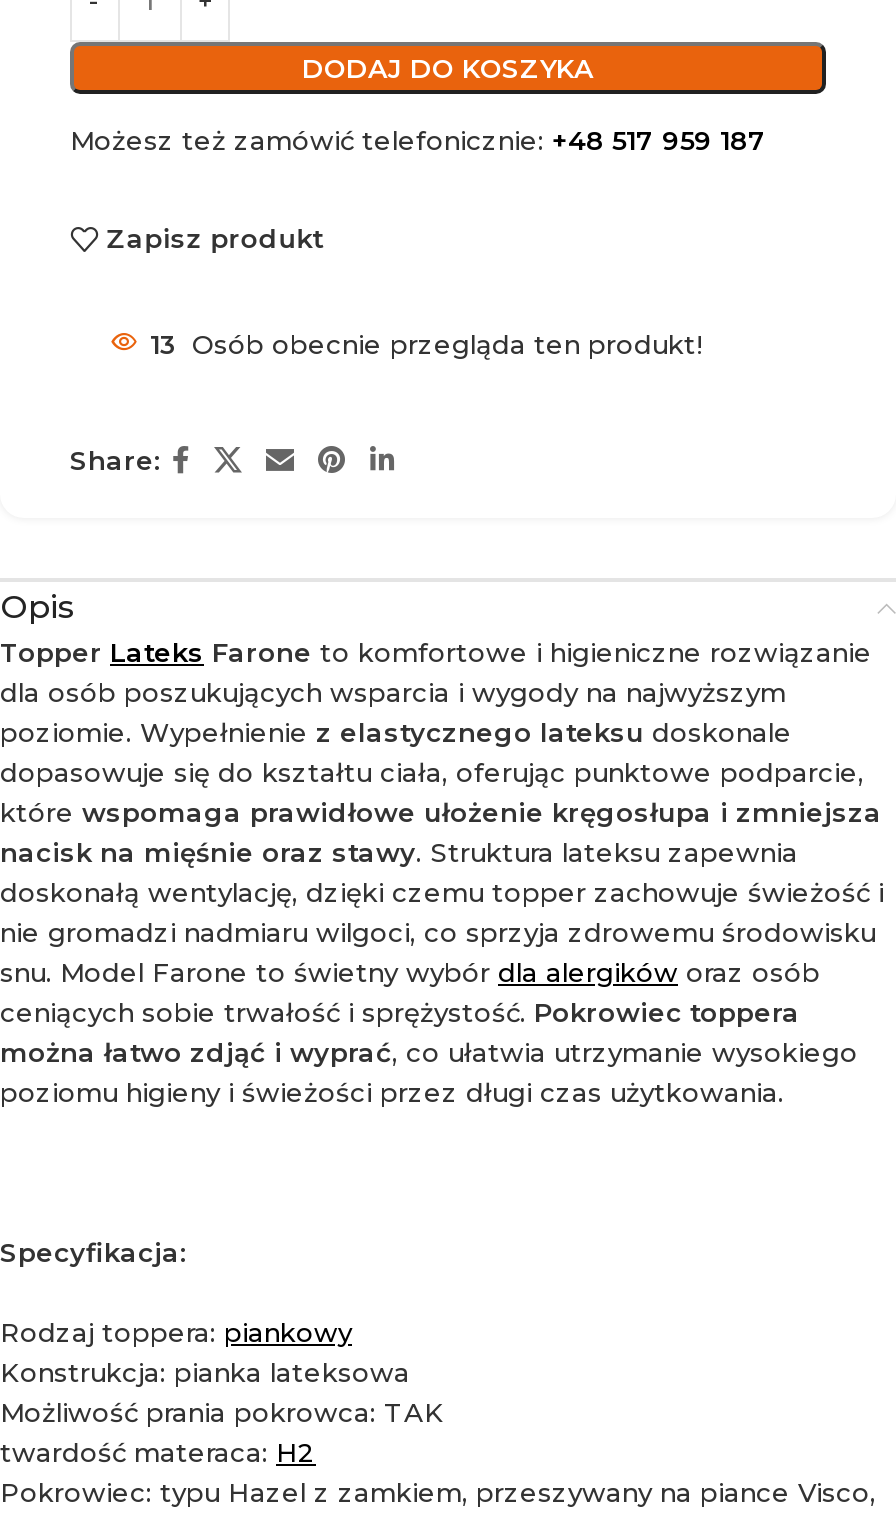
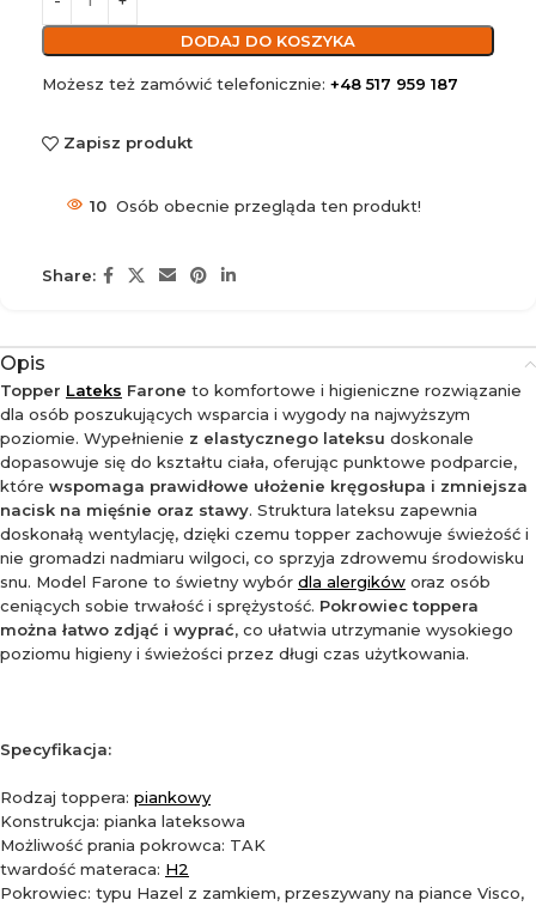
- 13 Osób obecnie przegląda ten produkt!
+ 10 Osób obecnie przegląda ten produkt!
